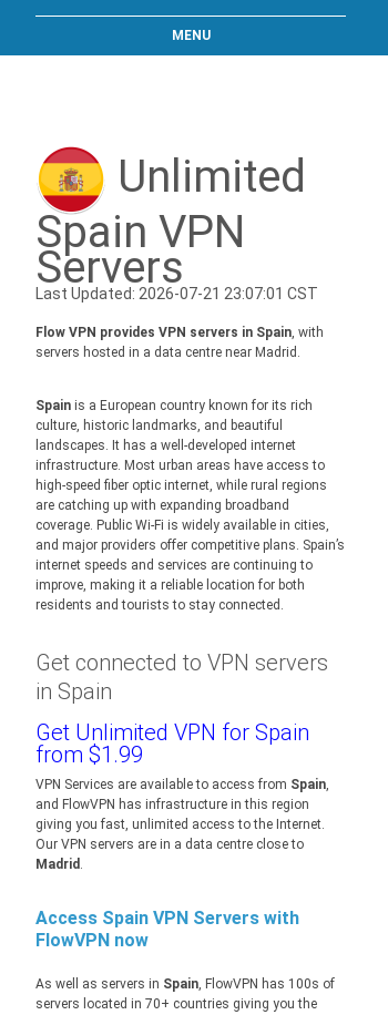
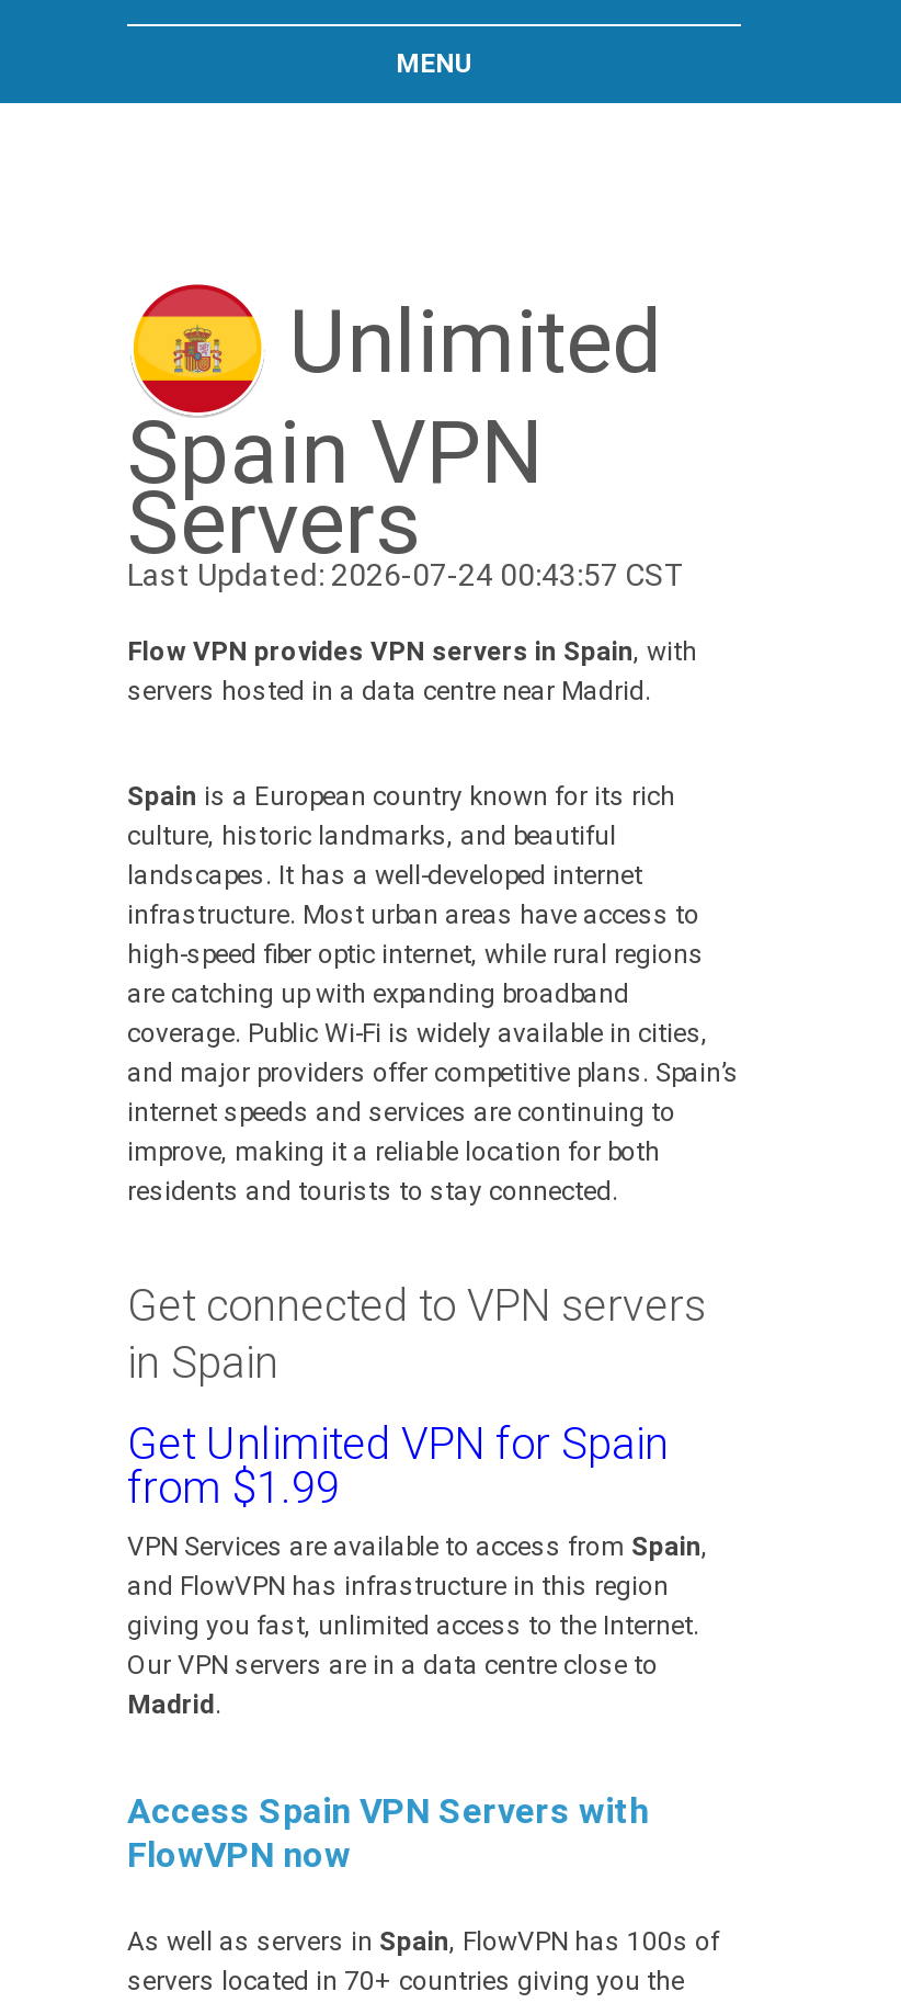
- Last Updated: 2026-07-21 23:07:01 CST
+ Last Updated: 2026-07-24 00:43:57 CST
